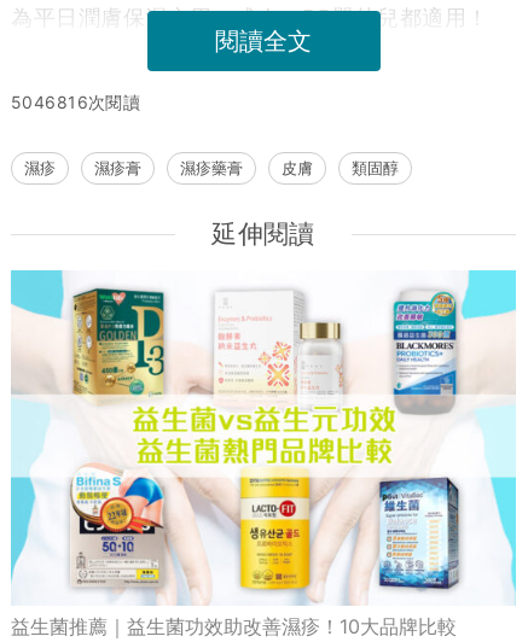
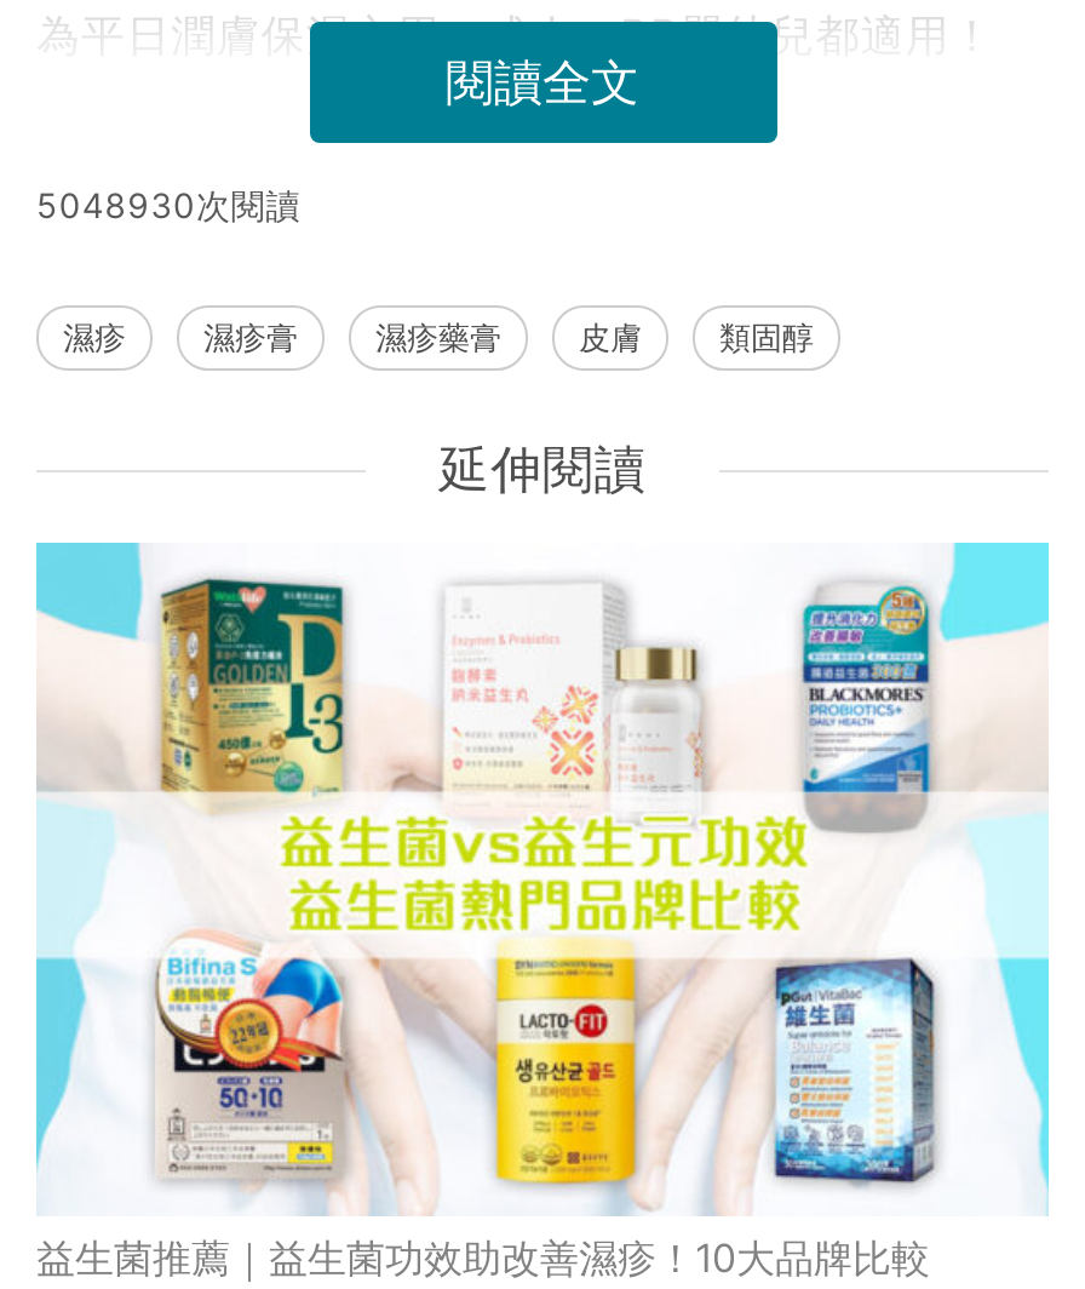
- 5046816次閱讀
+ 5048930次閱讀
